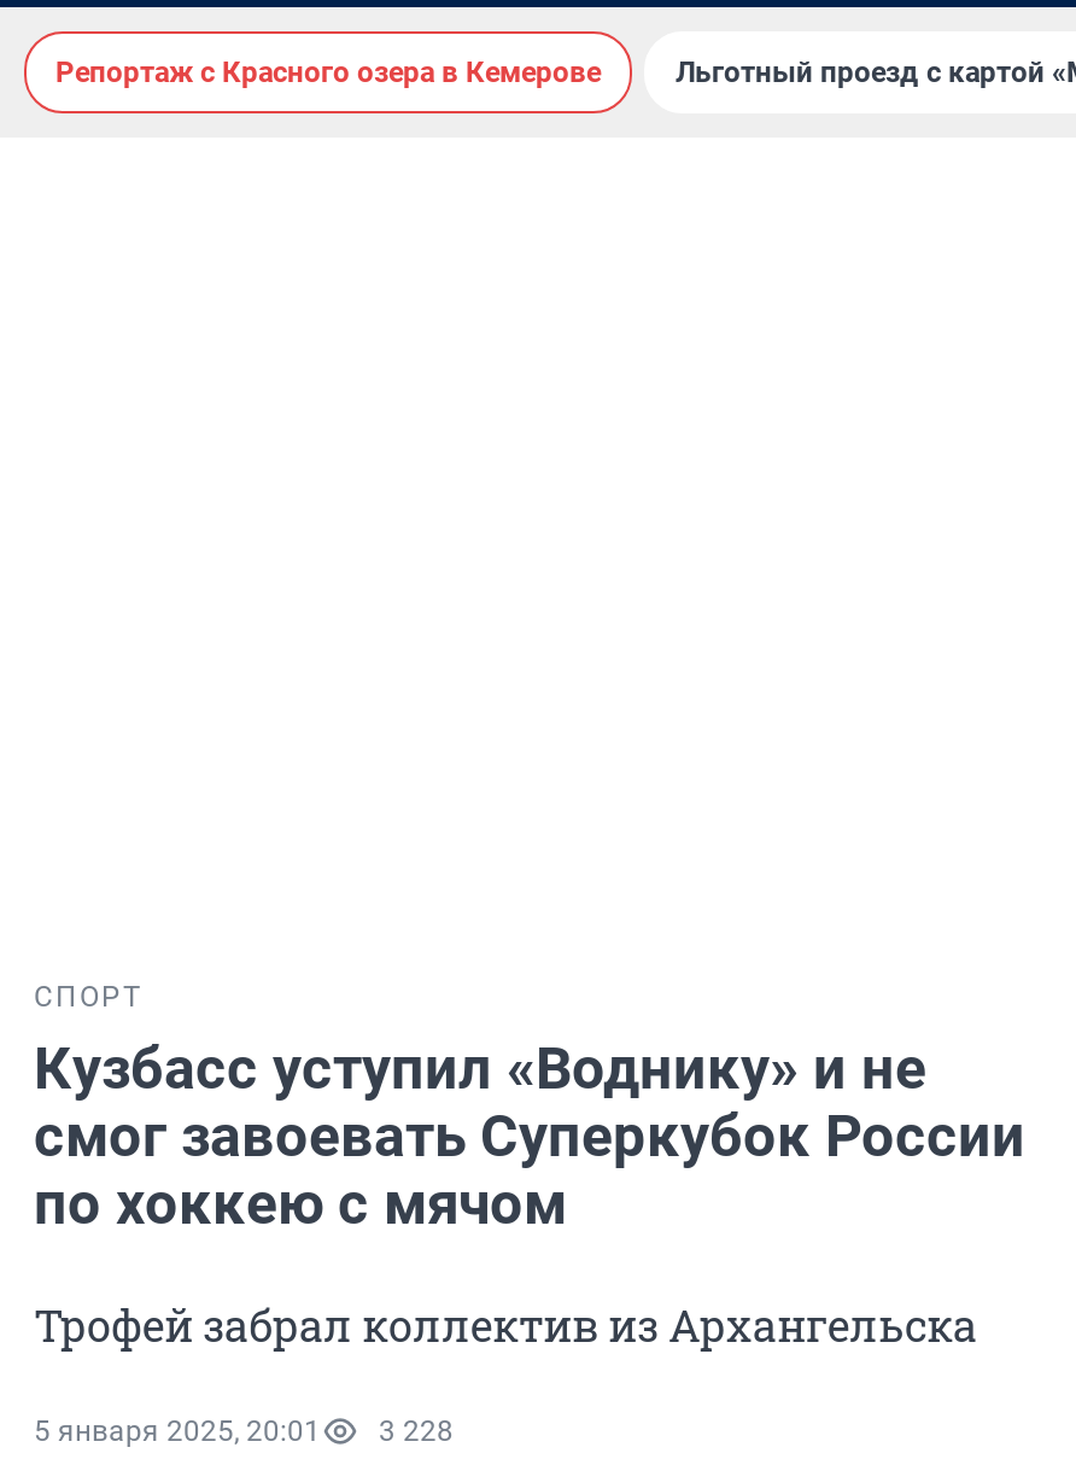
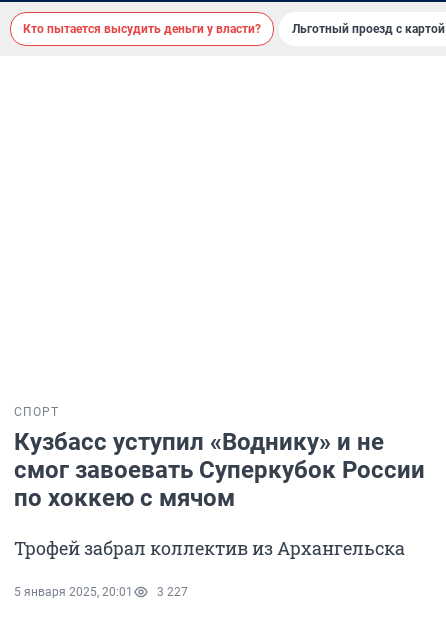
- Репортаж с Красного озера в Кемерове
+ Кто пытается высудить деньги у власти?

- 5 января 2025, 20:01 3 228
+ 5 января 2025, 20:01 3 227
